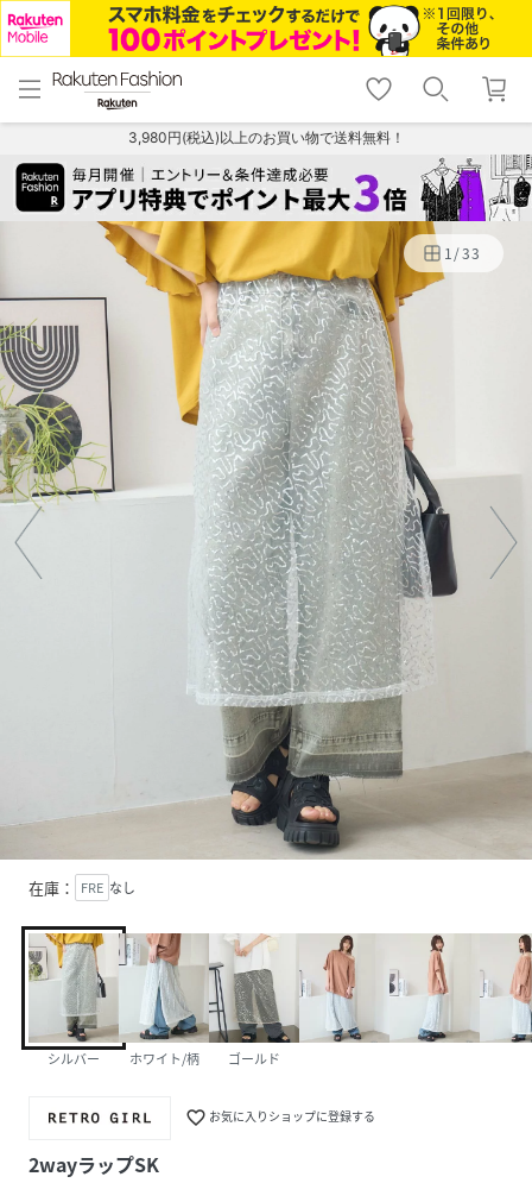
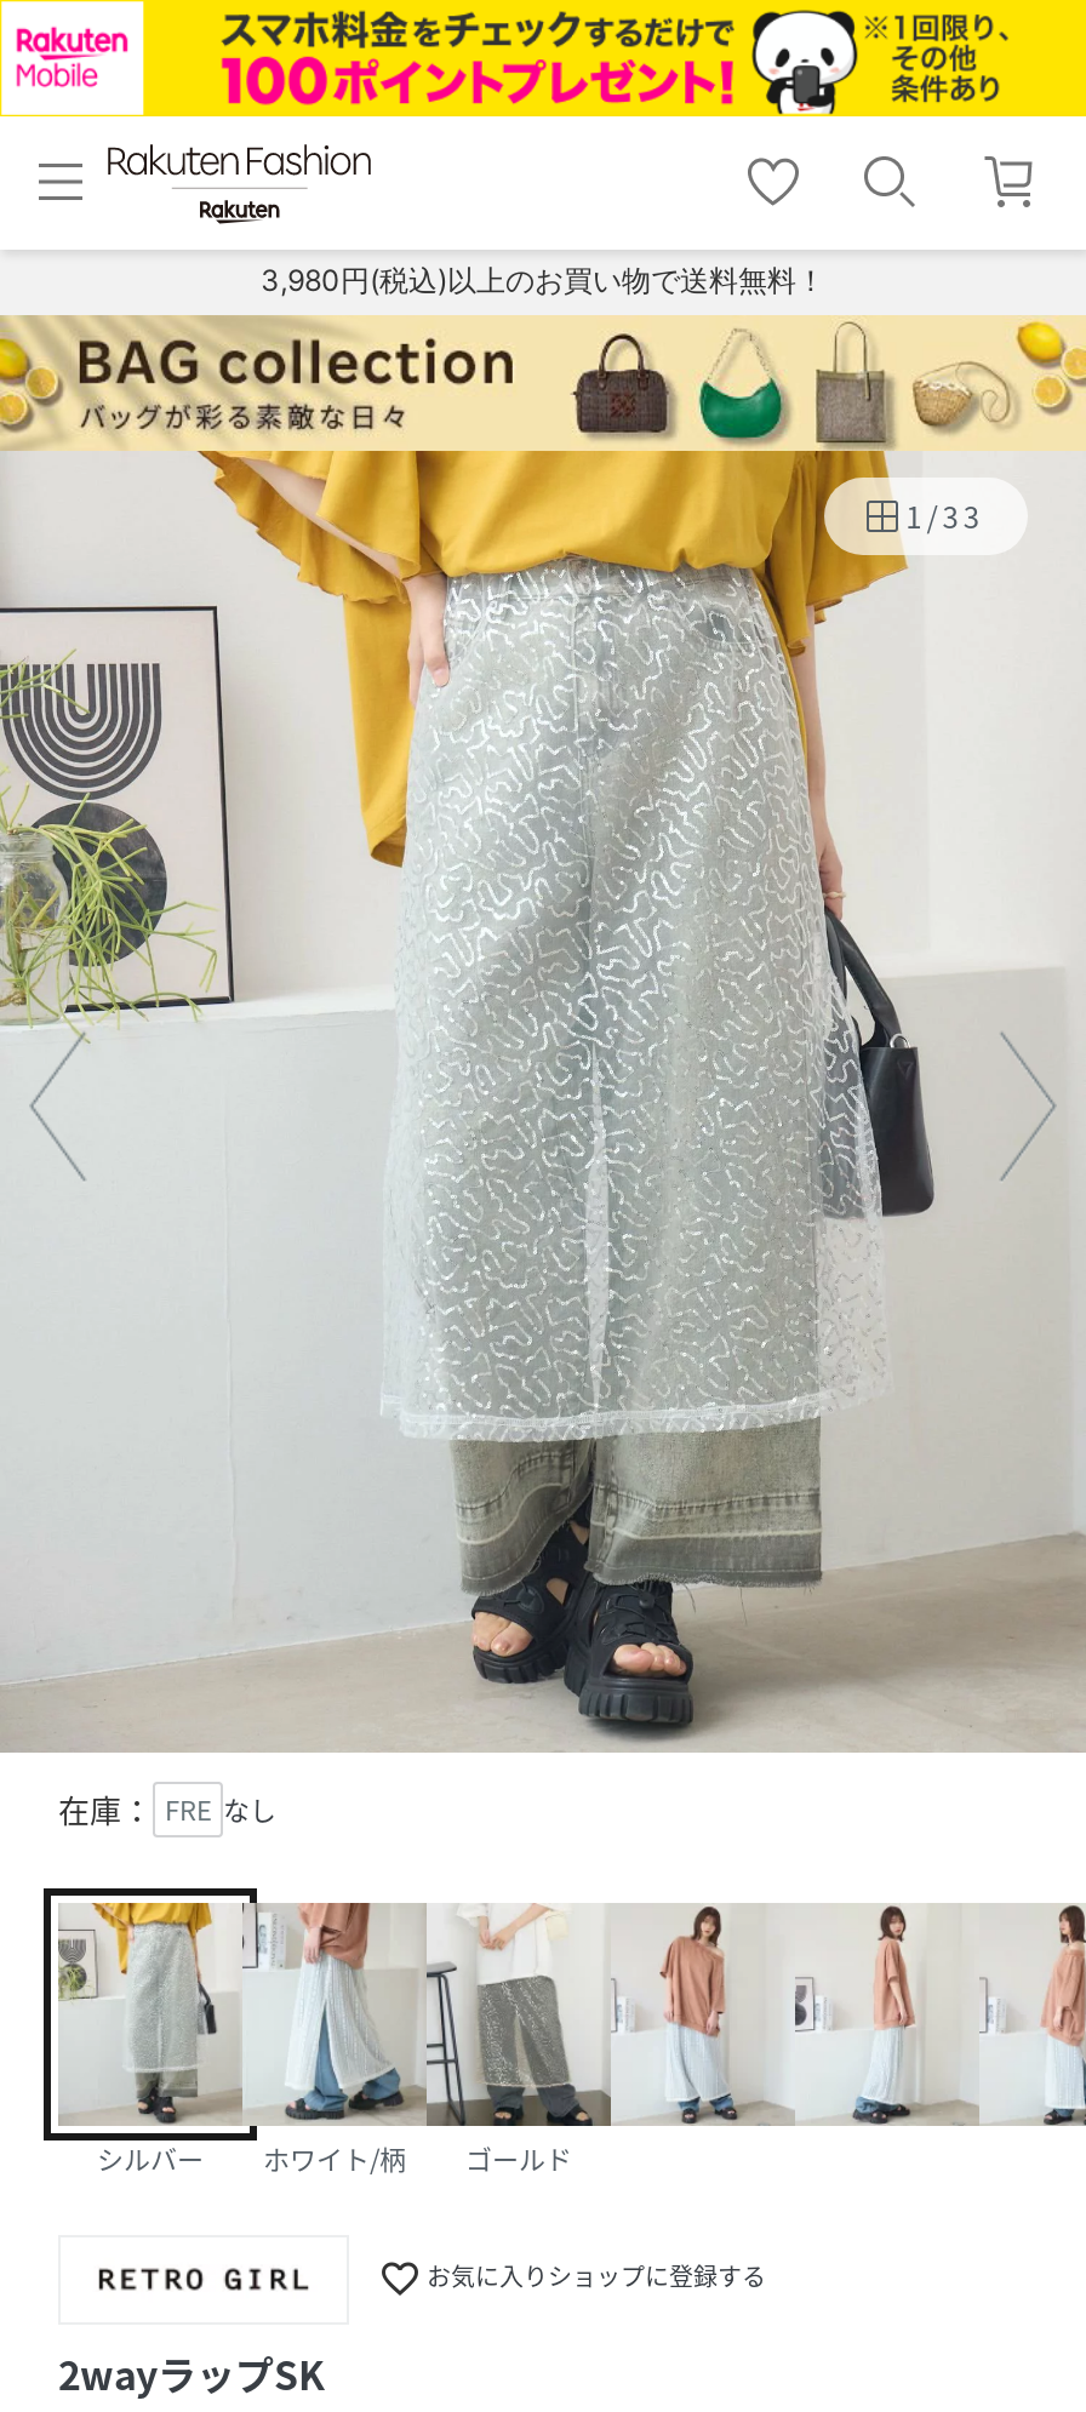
- [image]
+ [image]
